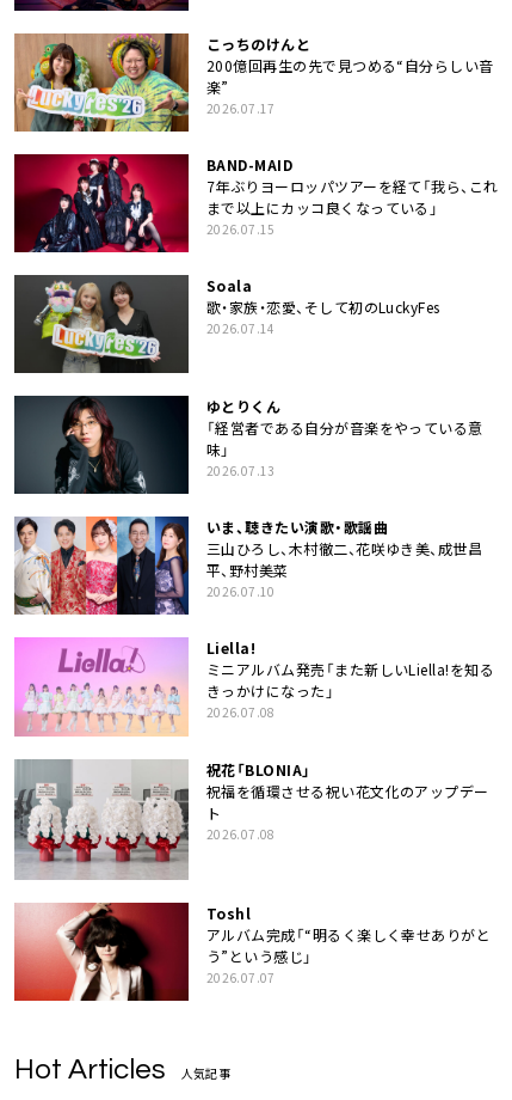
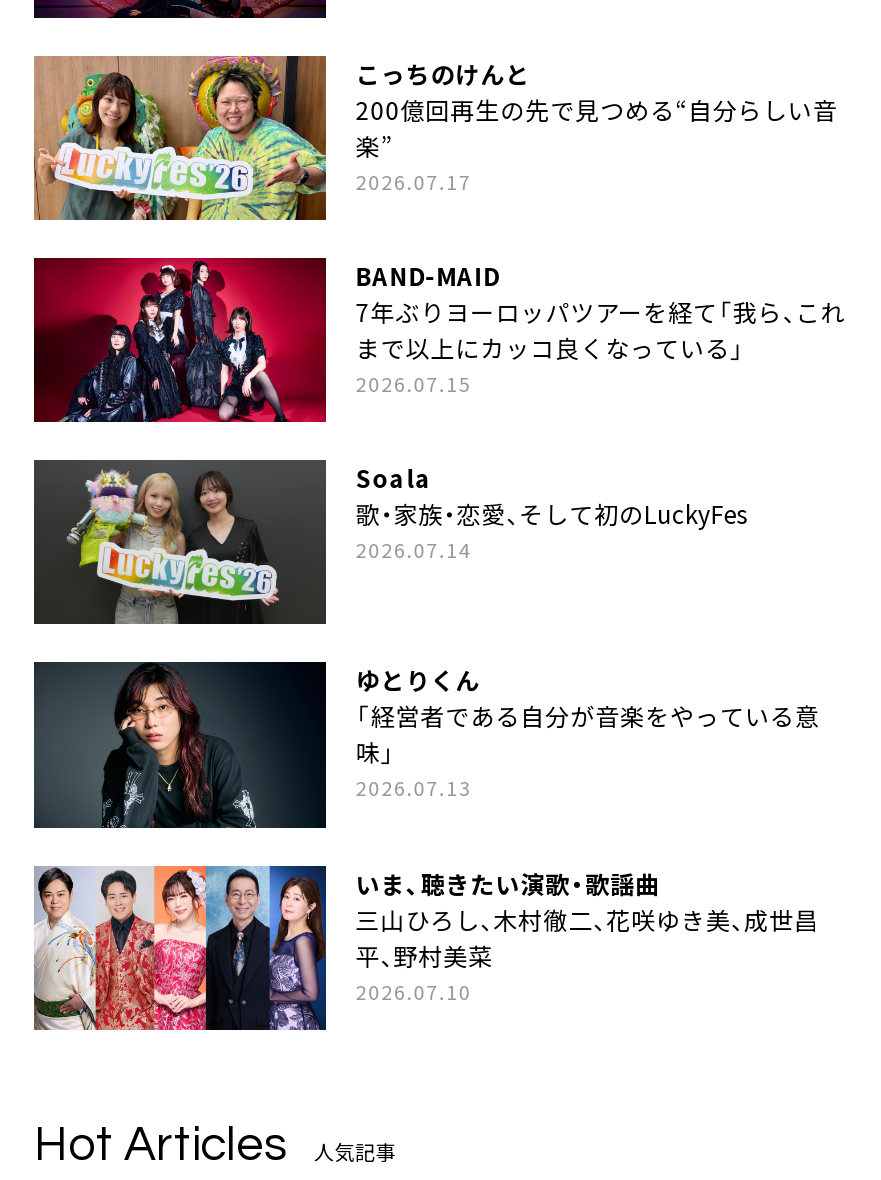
- [image]
- Liella!
- ミニアルバム発売「また新しいLiella!を知る
- きっかけになった」
- 2026.07.08
- 祝花「BLONIA」
- 祝福を循環させる祝い花文化のアップデー
- ト
- 2026.07.08

- [image]
- Toshl
- アルバム完成「“明るく楽しく幸せありがと
- う”という感じ」
- 2026.07.07

- [image]
